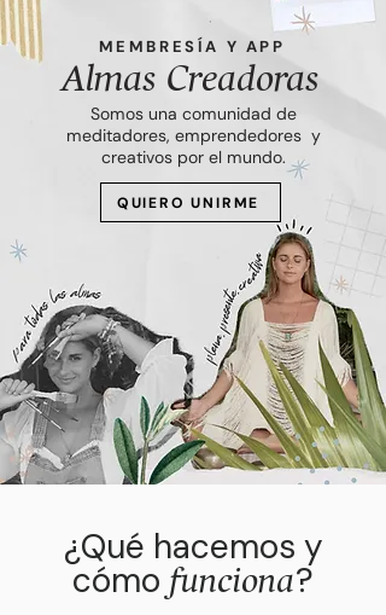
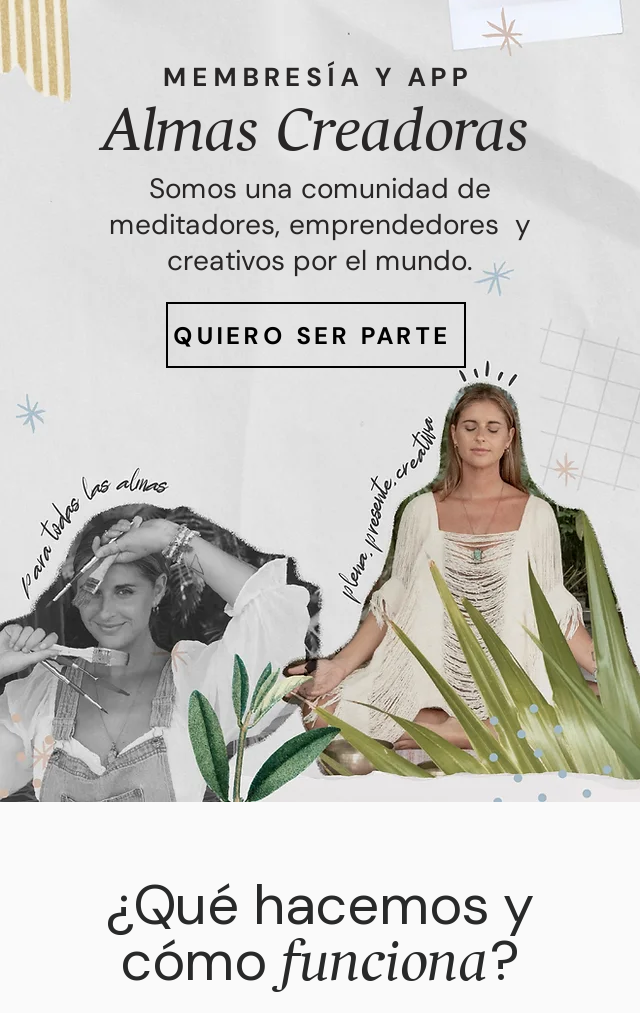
- QUIERO UNIRME
+ QUIERO SER PARTE
